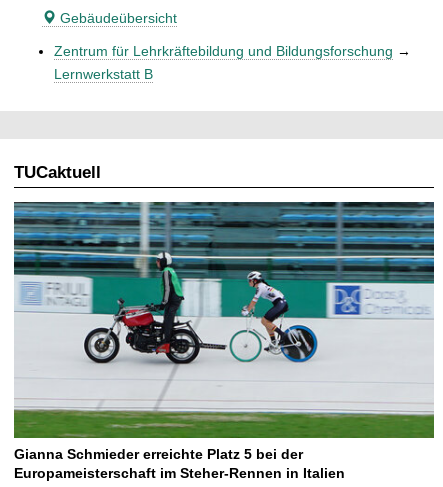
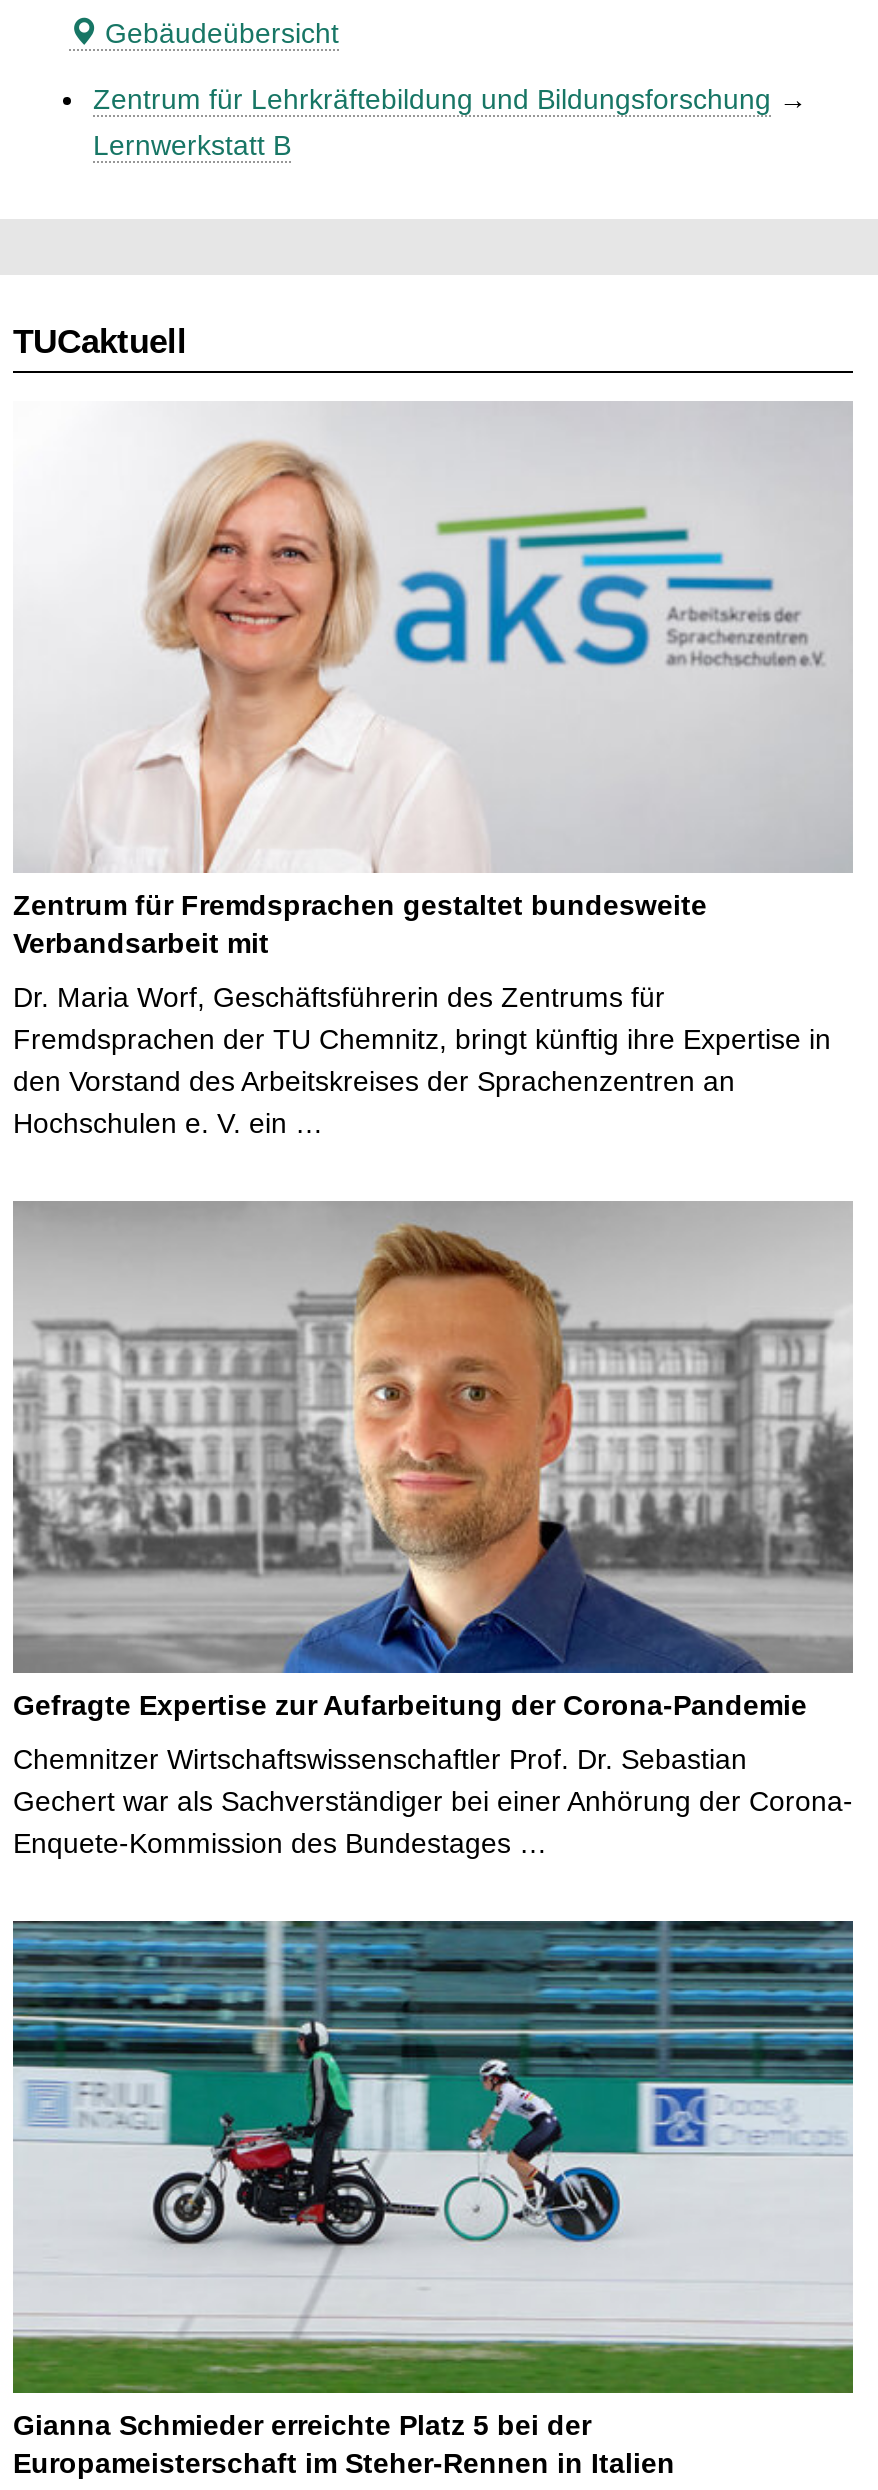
+ [image]
+ Gefragte Expertise zur Aufarbeitung der Corona-Pandemie
+ Chemnitzer Wirtschaftswissenschaftler Prof. Dr. Sebastian
+ Gechert war als Sachverständiger bei einer Anhörung der Corona-
+ Enquete-Kommission des Bundestages …

+ [image]
+ Zentrum für Fremdsprachen gestaltet bundesweite
+ Verbandsarbeit mit
+ Dr. Maria Worf, Geschäftsführerin des Zentrums für
+ Fremdsprachen der TU Chemnitz, bringt künftig ihre Expertise in
+ den Vorstand des Arbeitskreises der Sprachenzentren an
+ Hochschulen e. V. ein …
